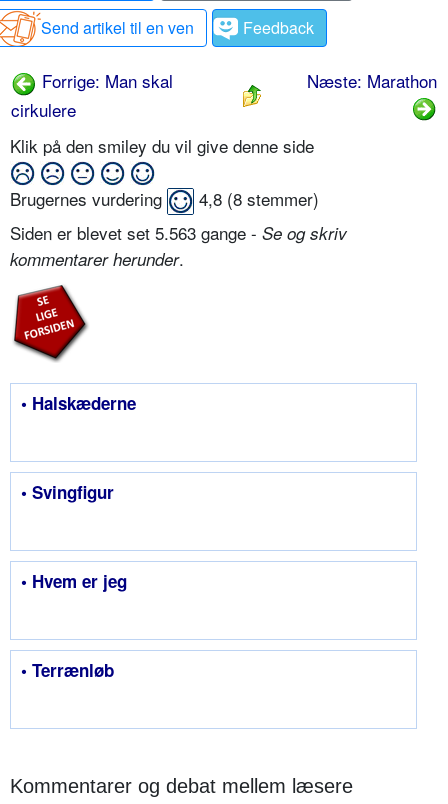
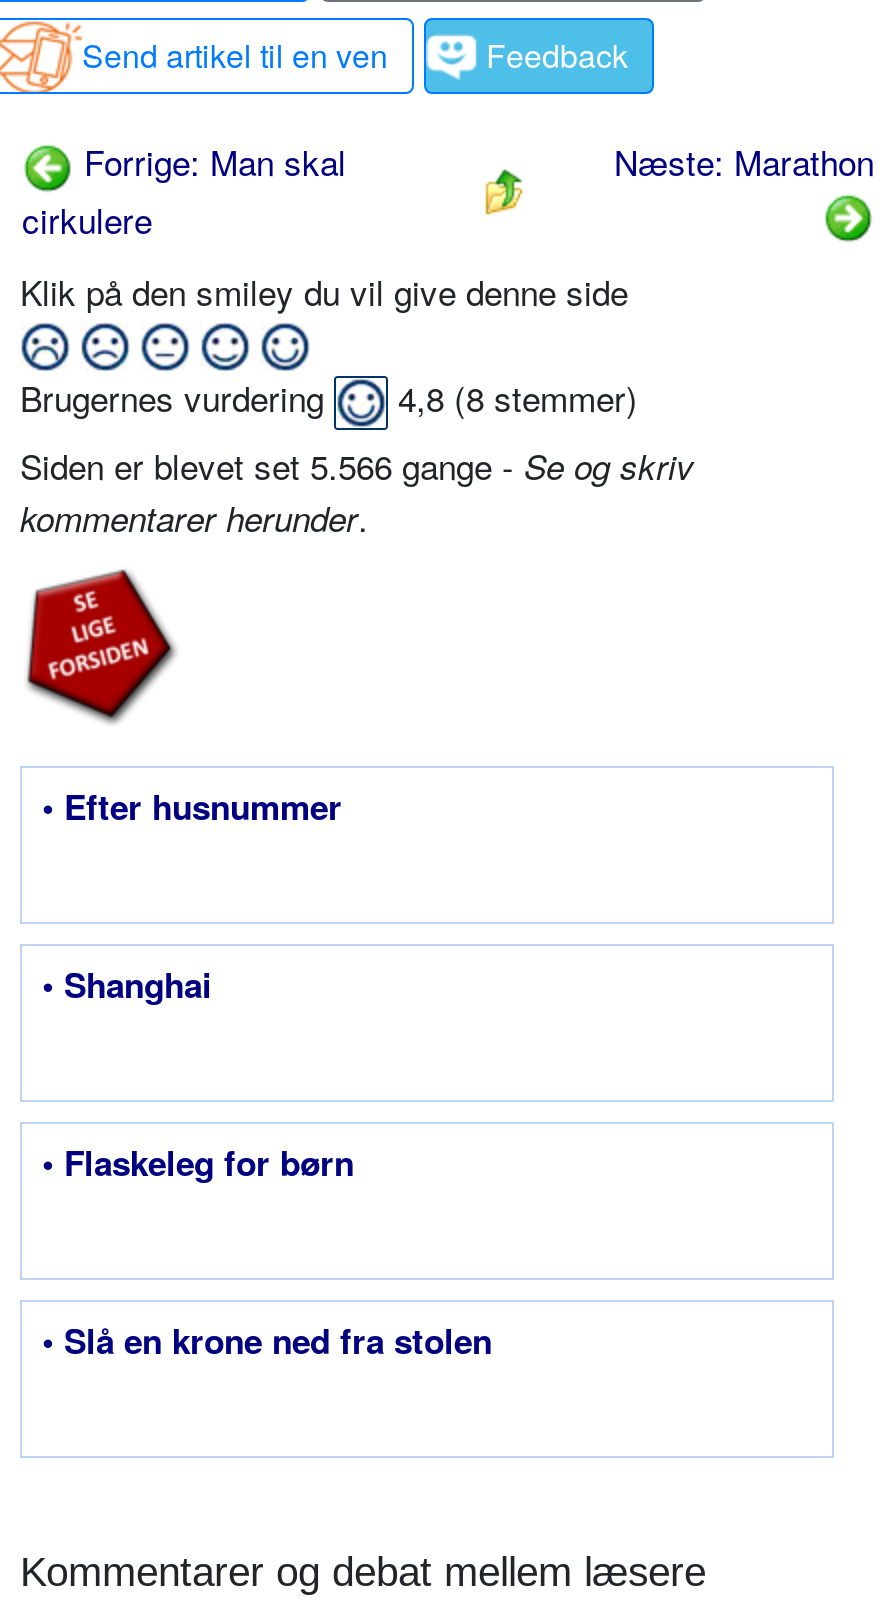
- Siden er blevet set 5.563 gange - Se og skriv
+ Siden er blevet set 5.566 gange - Se og skriv

- • Halskæderne
+ • Efter husnummer

- • Svingfigur
+ • Shanghai

- • Hvem er jeg
+ • Flaskeleg for børn

- • Terrænløb
+ • Slå en krone ned fra stolen
